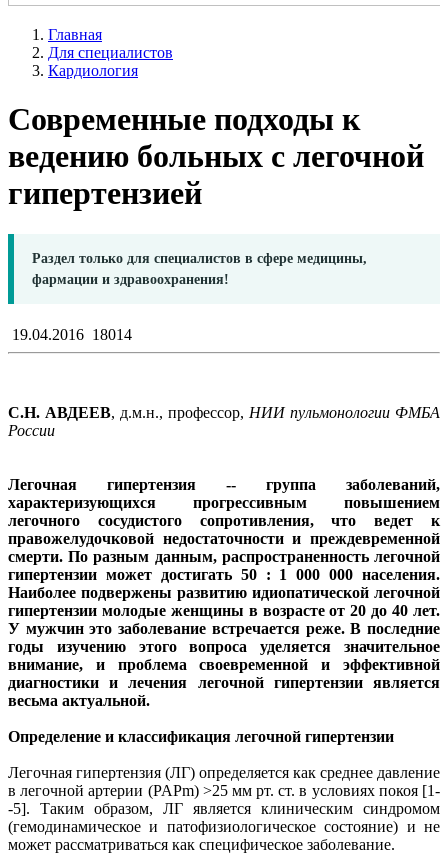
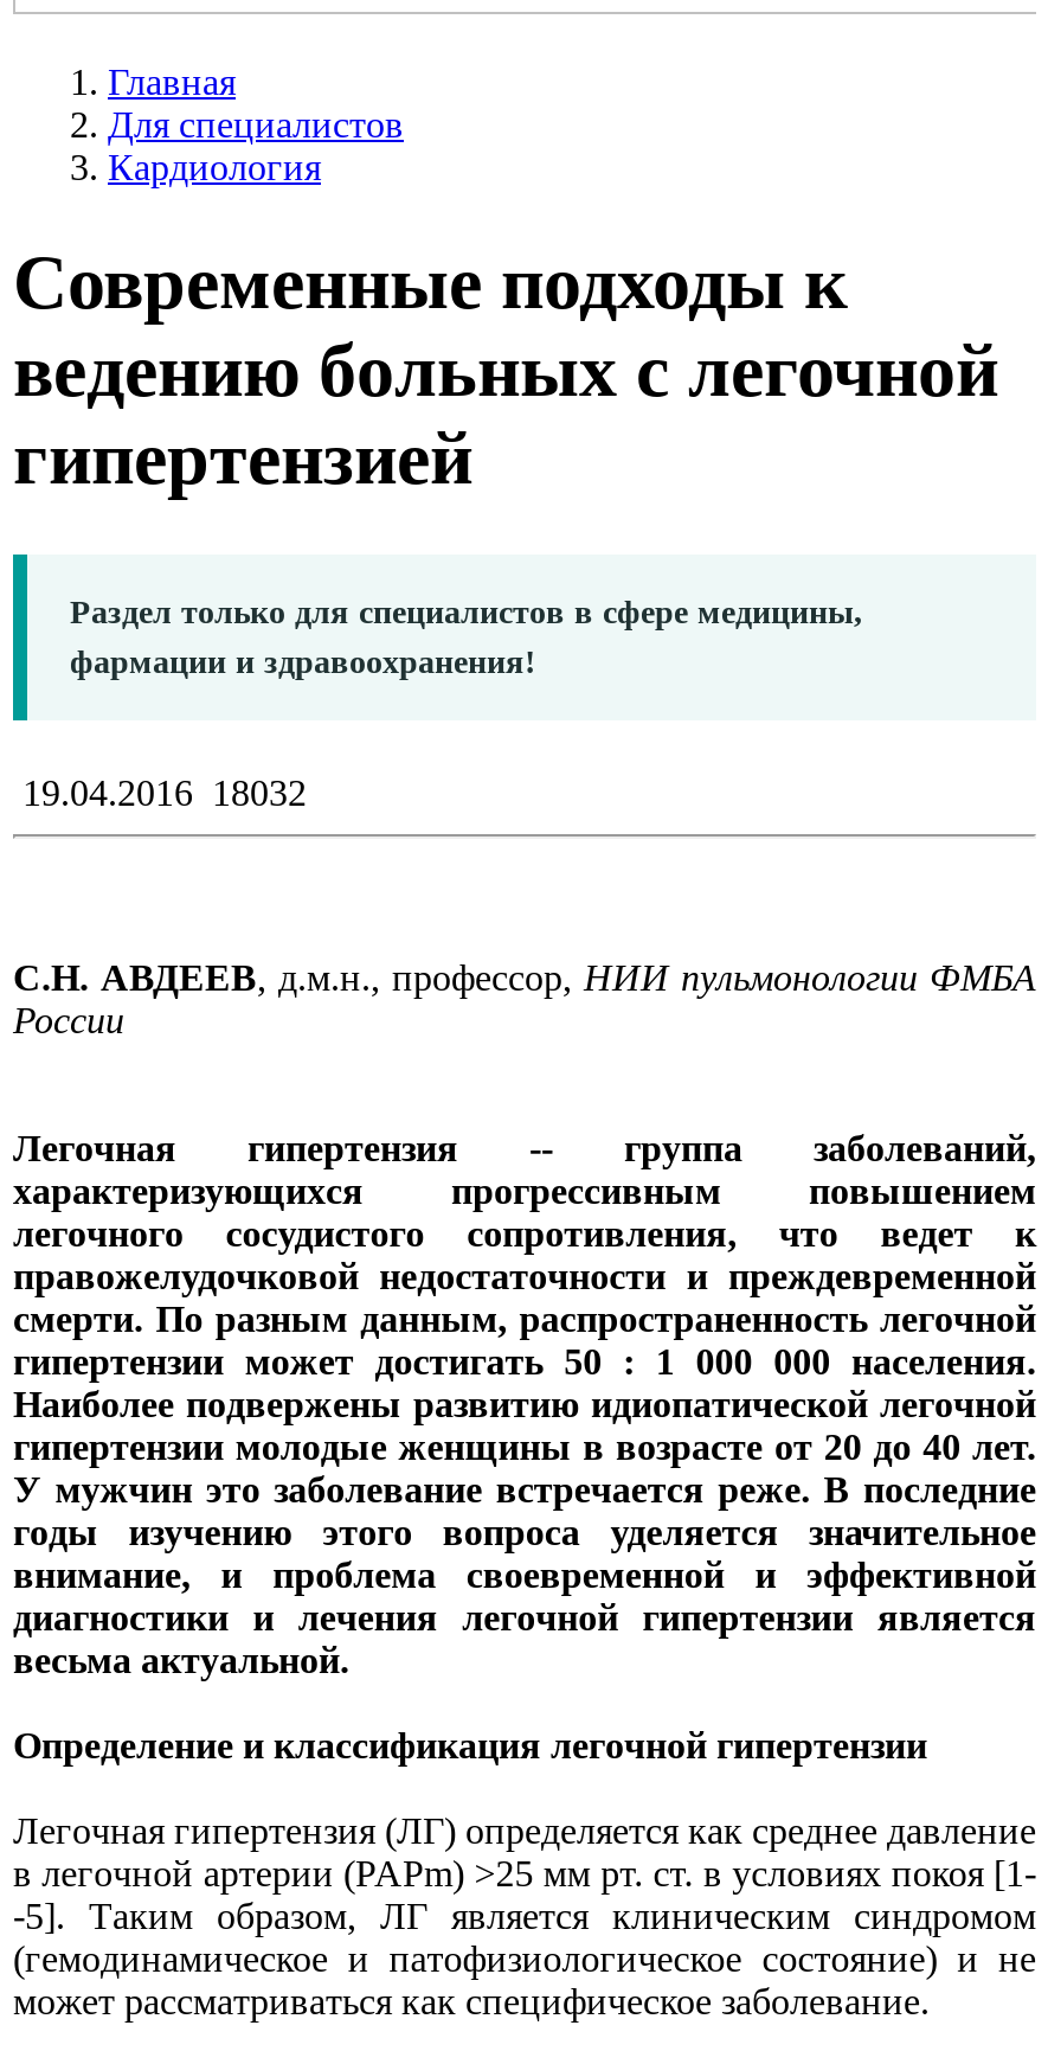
- 19.04.2016 18014
+ 19.04.2016 18032
